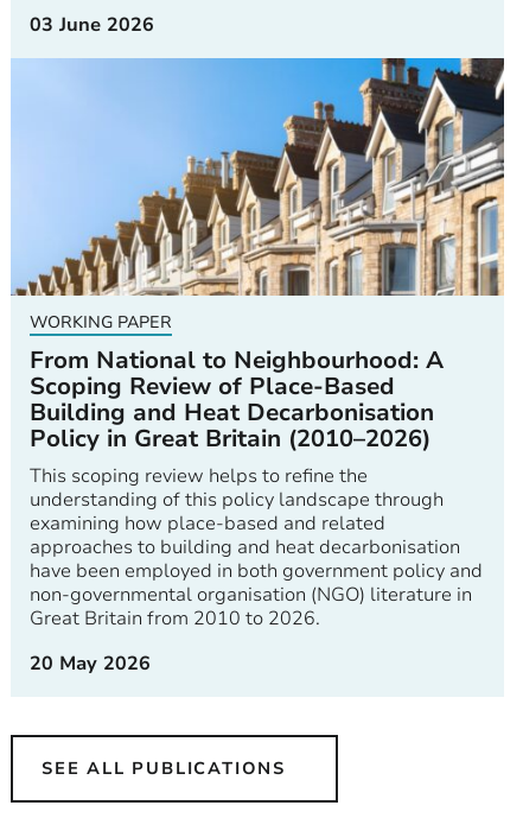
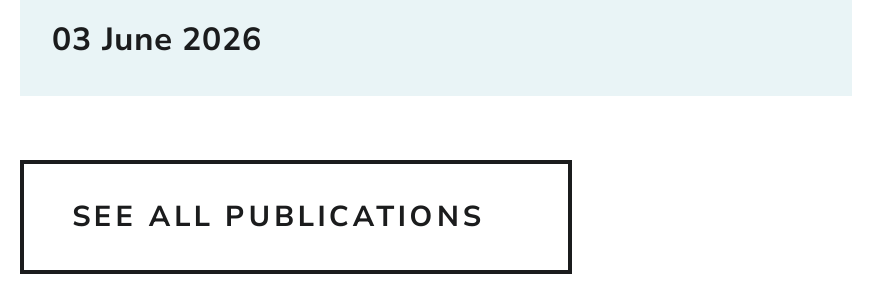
- [image]
- WORKING PAPER
- From National to Neighbourhood: A
- Scoping Review of Place-Based
- Building and Heat Decarbonisation
- Policy in Great Britain (2010–2026)
- This scoping review helps to refine the
- understanding of this policy landscape through
- examining how place-based and related
- approaches to building and heat decarbonisation
- have been employed in both government policy and
- non-governmental organisation (NGO) literature in
- Great Britain from 2010 to 2026.
- 20 May 2026
